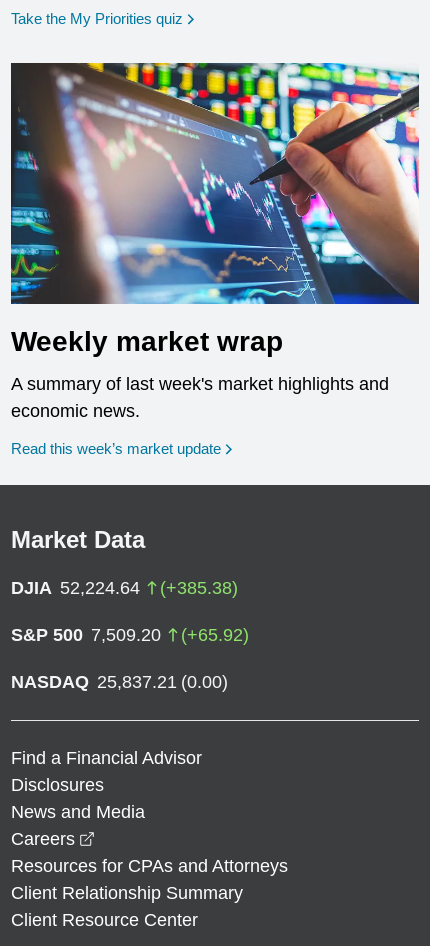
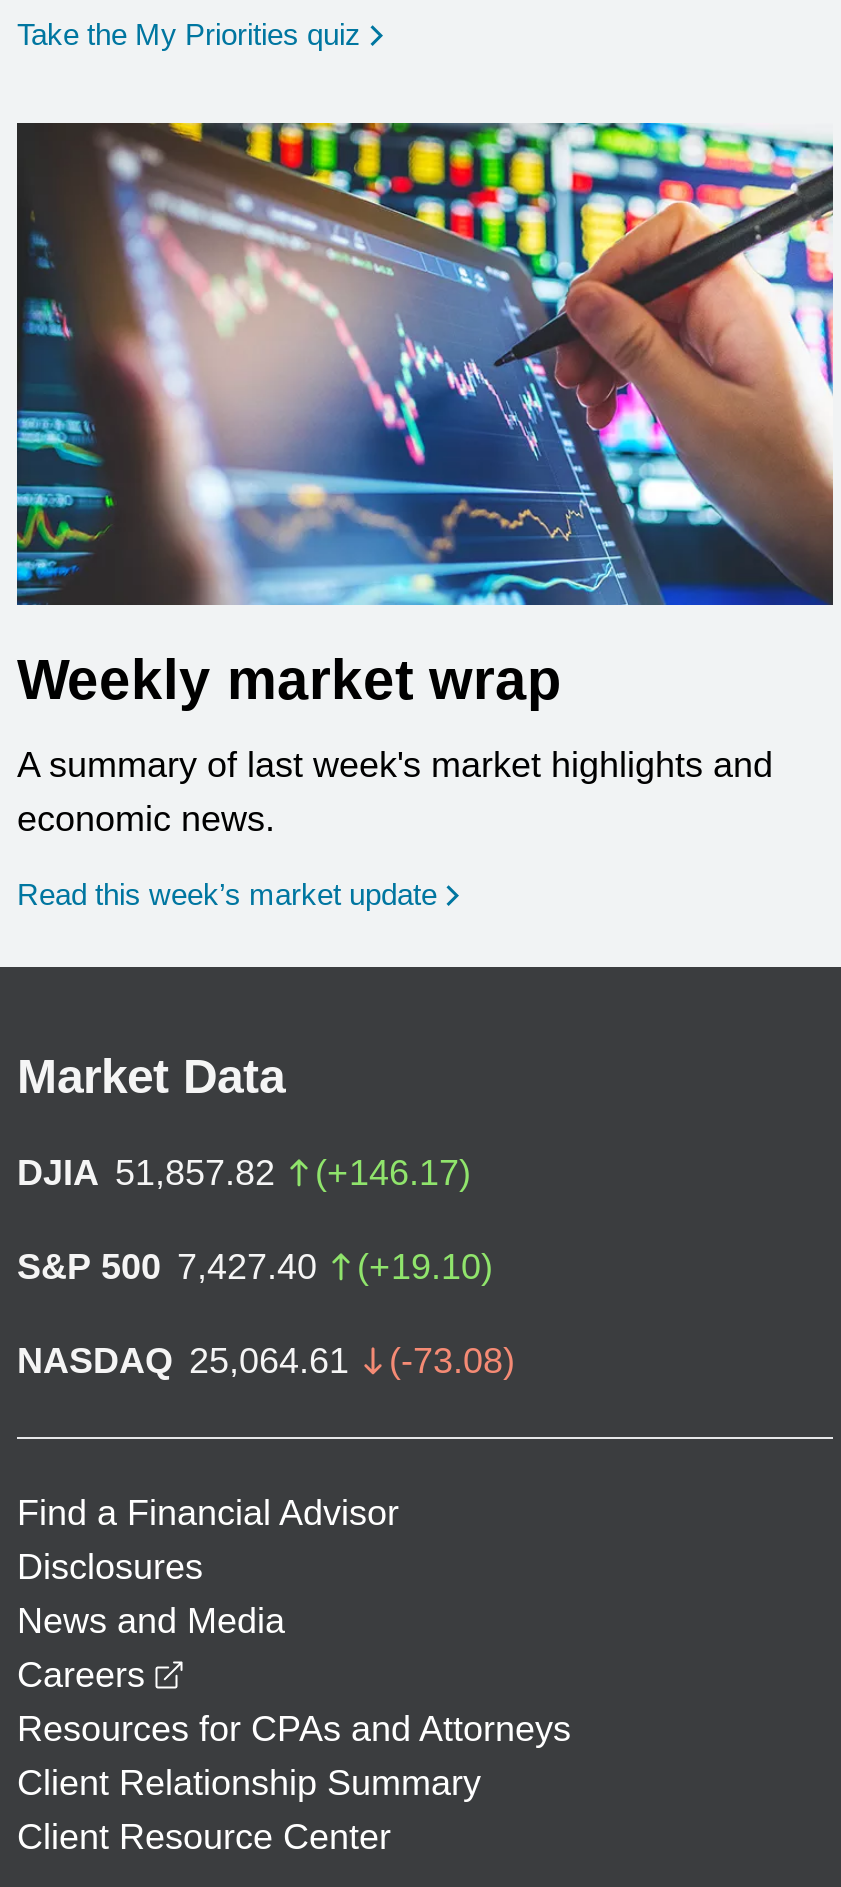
- DJIA 52,224.64
- (+385.38)
+ DJIA 51,857.82
+ (+146.17)

- S&P 500 7,509.20
- (+65.92)
+ S&P 500 7,427.40
+ (+19.10)

- NASDAQ 25,837.21 (0.00)
+ NASDAQ 25,064.61
+ (-73.08)
